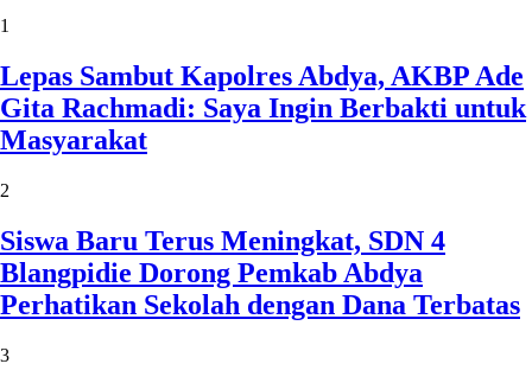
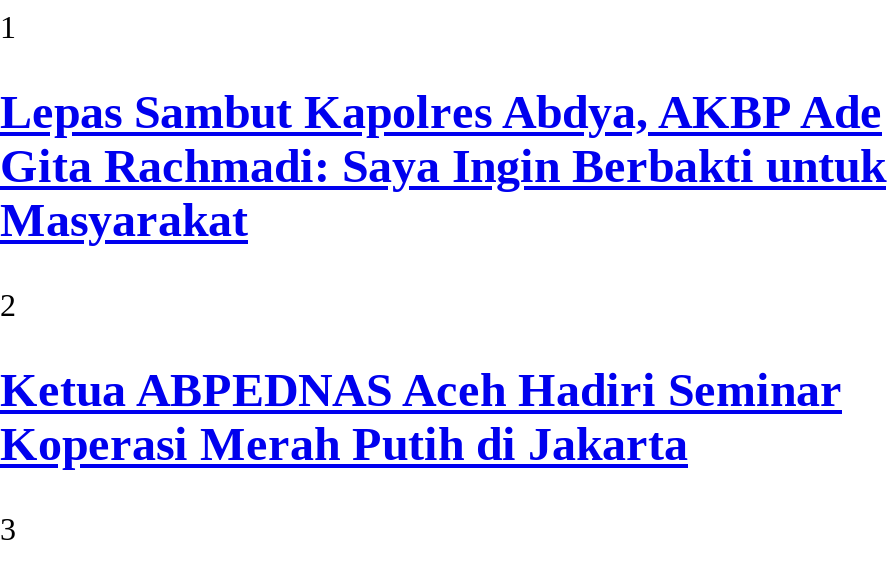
- Siswa Baru Terus Meningkat, SDN 4
- Blangpidie Dorong Pemkab Abdya
- Perhatikan Sekolah dengan Dana Terbatas
+ Ketua ABPEDNAS Aceh Hadiri Seminar
+ Koperasi Merah Putih di Jakarta
